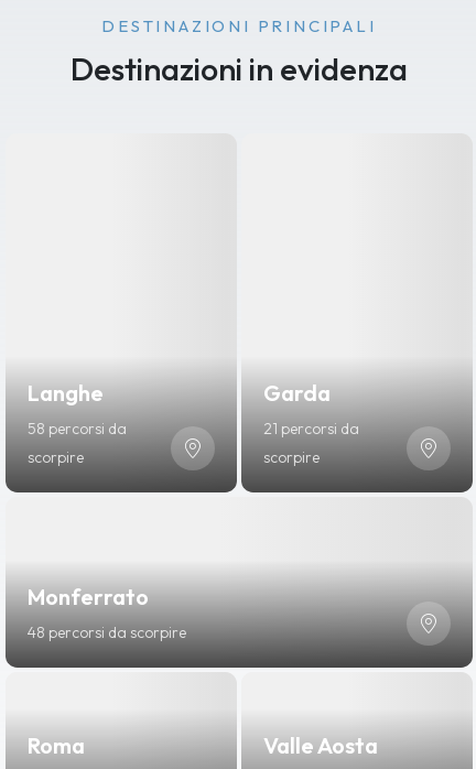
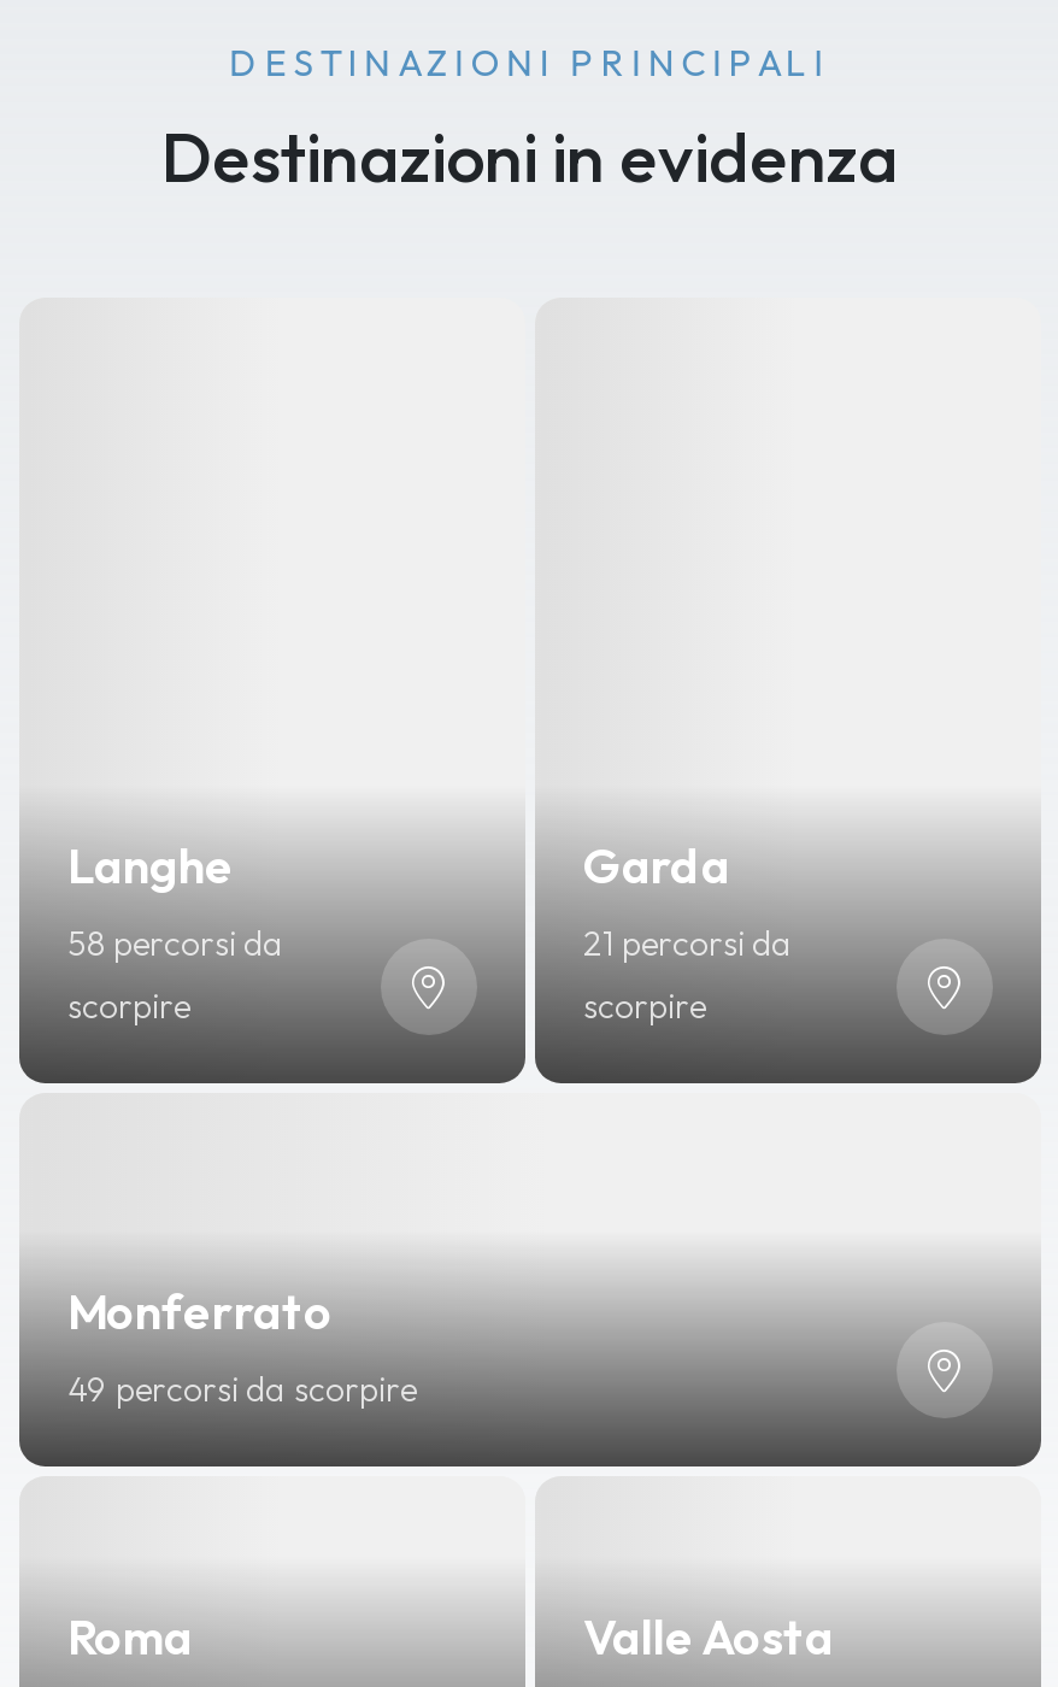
- 48 percorsi da scorpire
+ 49 percorsi da scorpire
